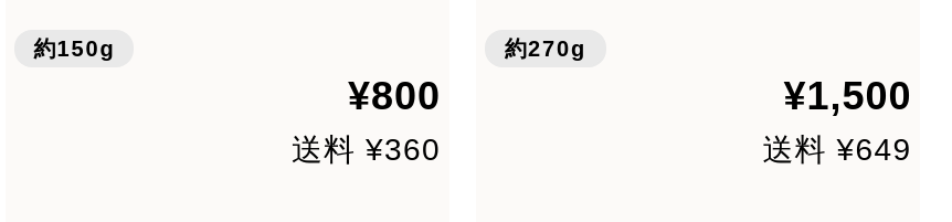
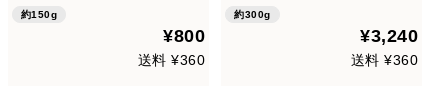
- 約270g
- ¥1,500
- 送料 ¥649
+ 約300g
+ ¥3,240
+ 送料 ¥360
